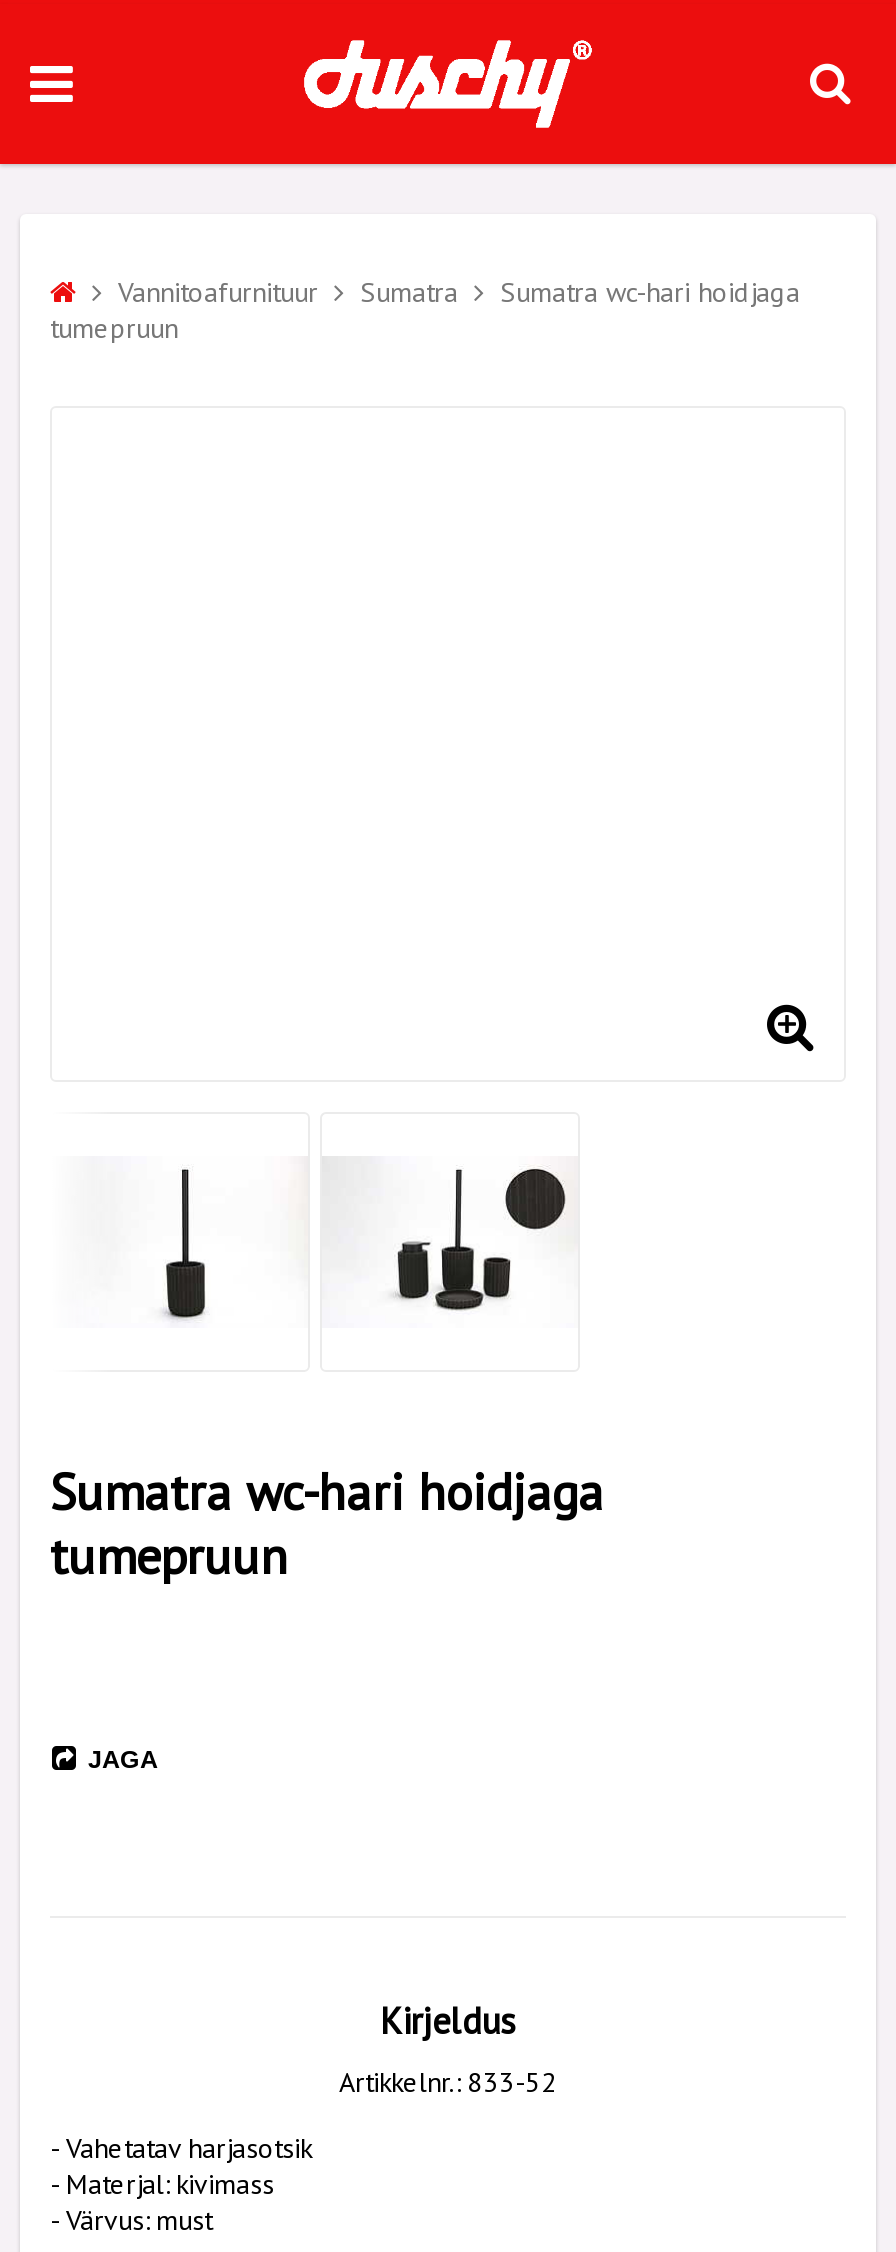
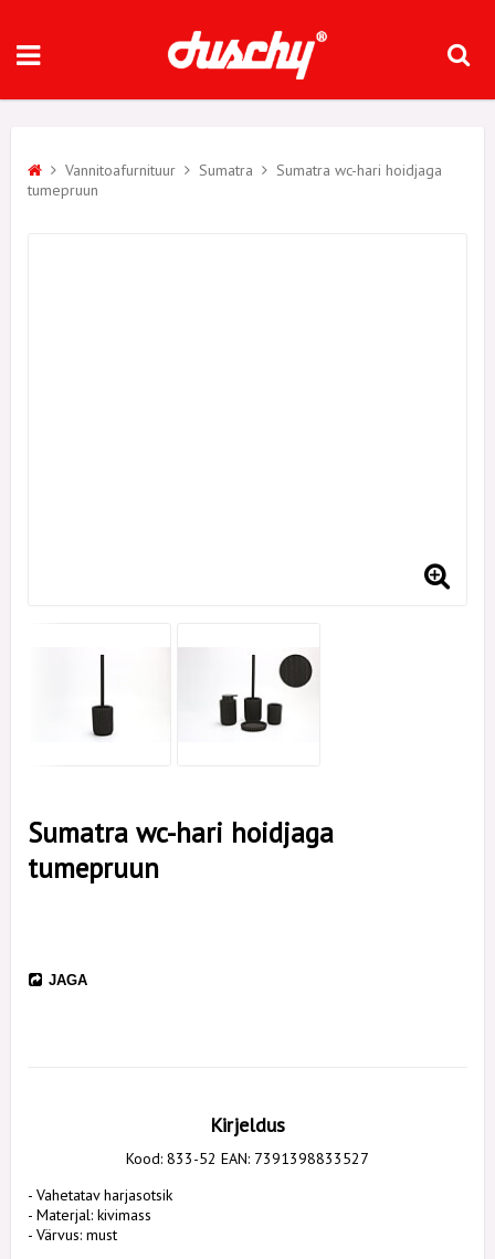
- Artikkelnr.: 833-52
+ Kood: 833-52 EAN: 7391398833527
